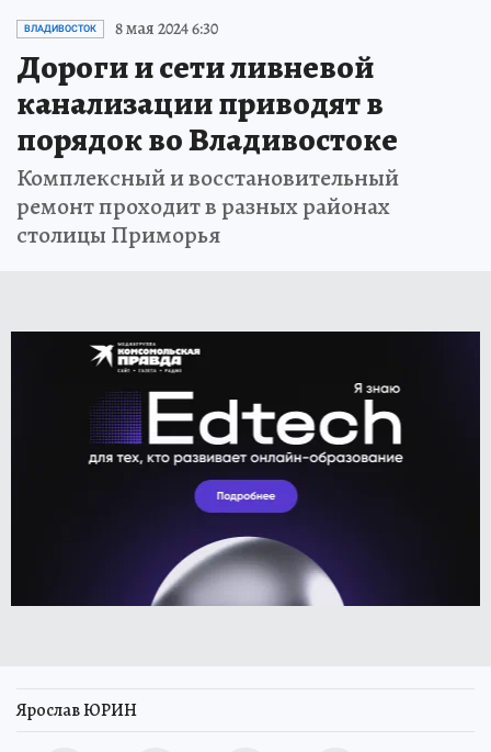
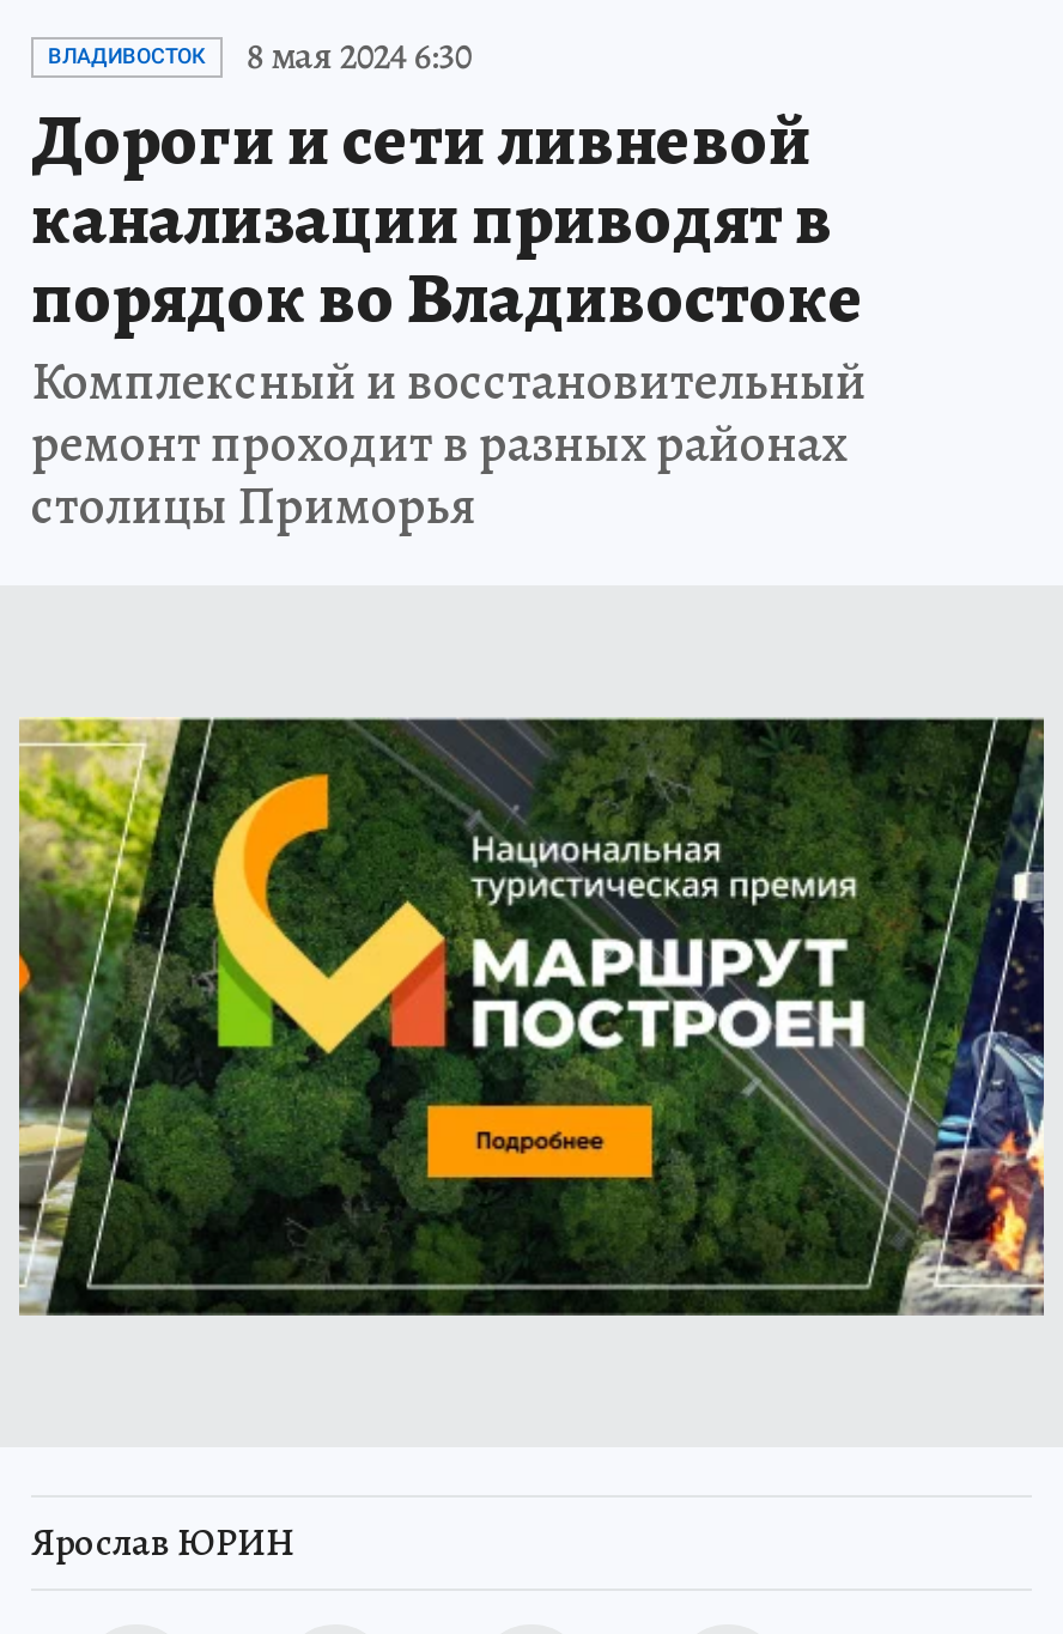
- [image]
+ [image]
